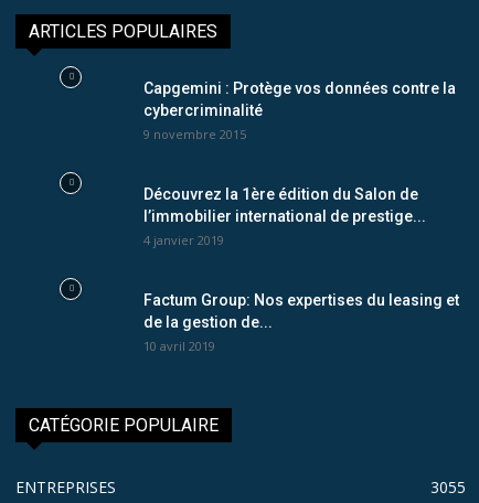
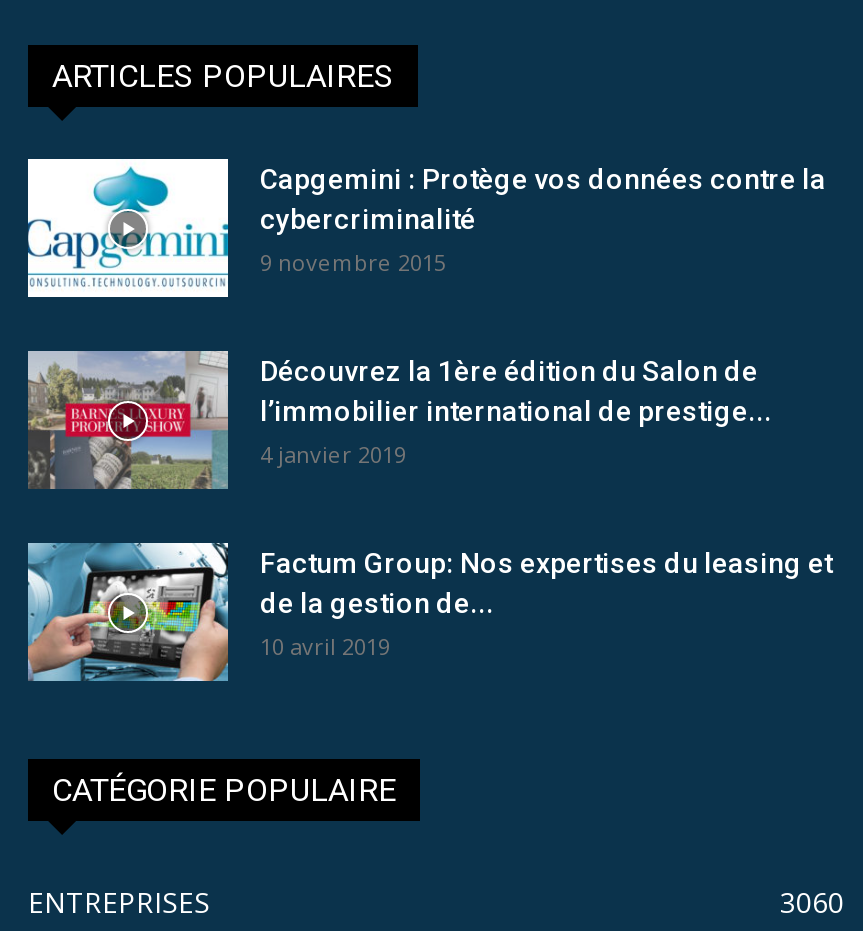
+ [image]

+ [image]

+ [image]

- 3055
+ 3060
